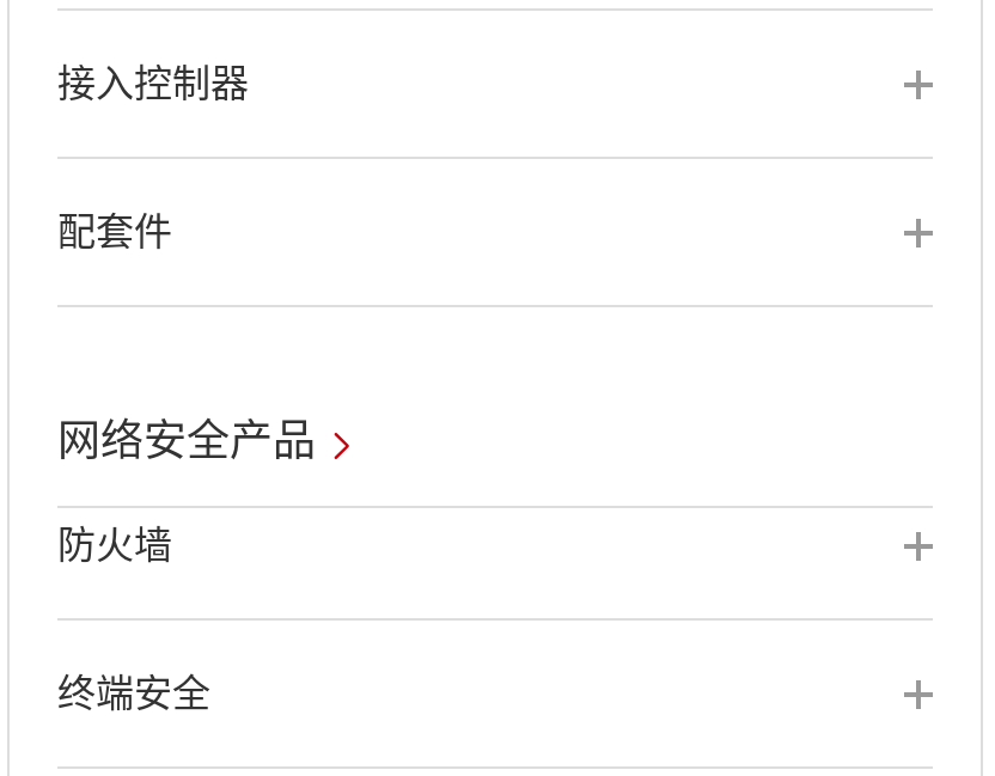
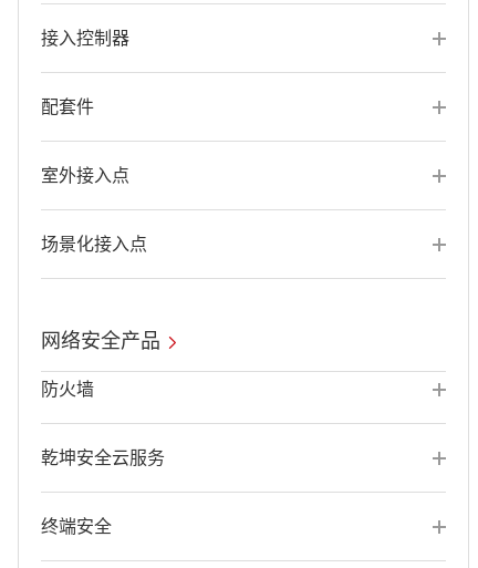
+ 室外接入点

+ 场景化接入点

+ 乾坤安全云服务
